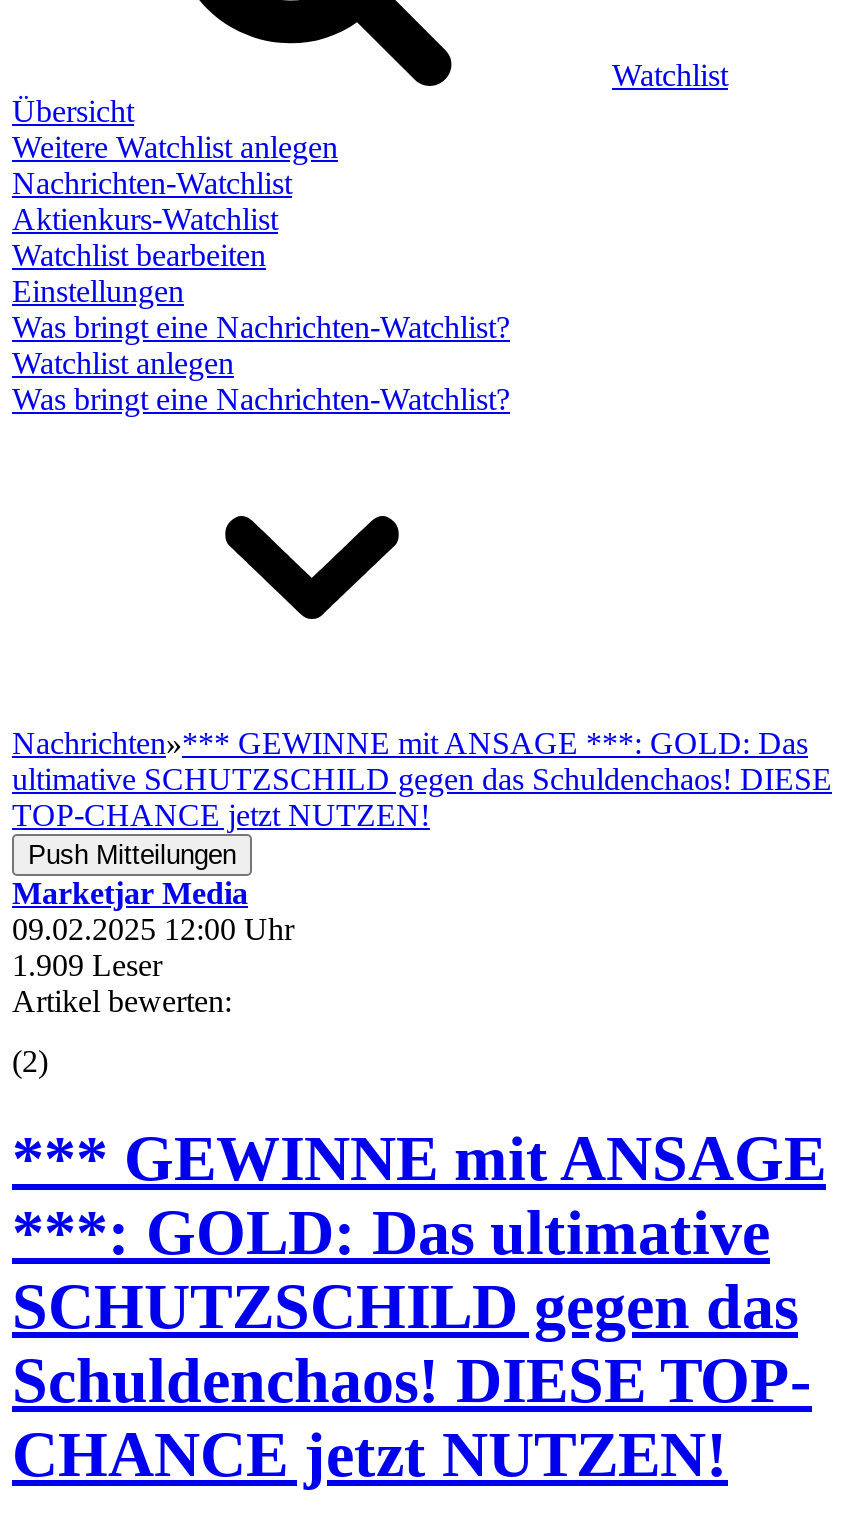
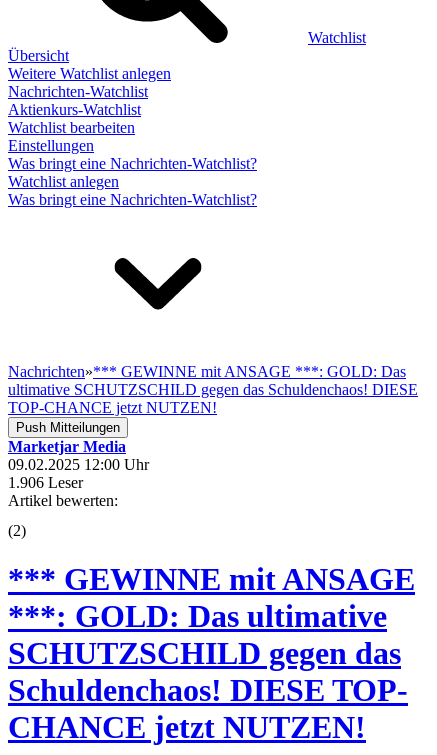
- 1.909 Leser
+ 1.906 Leser
